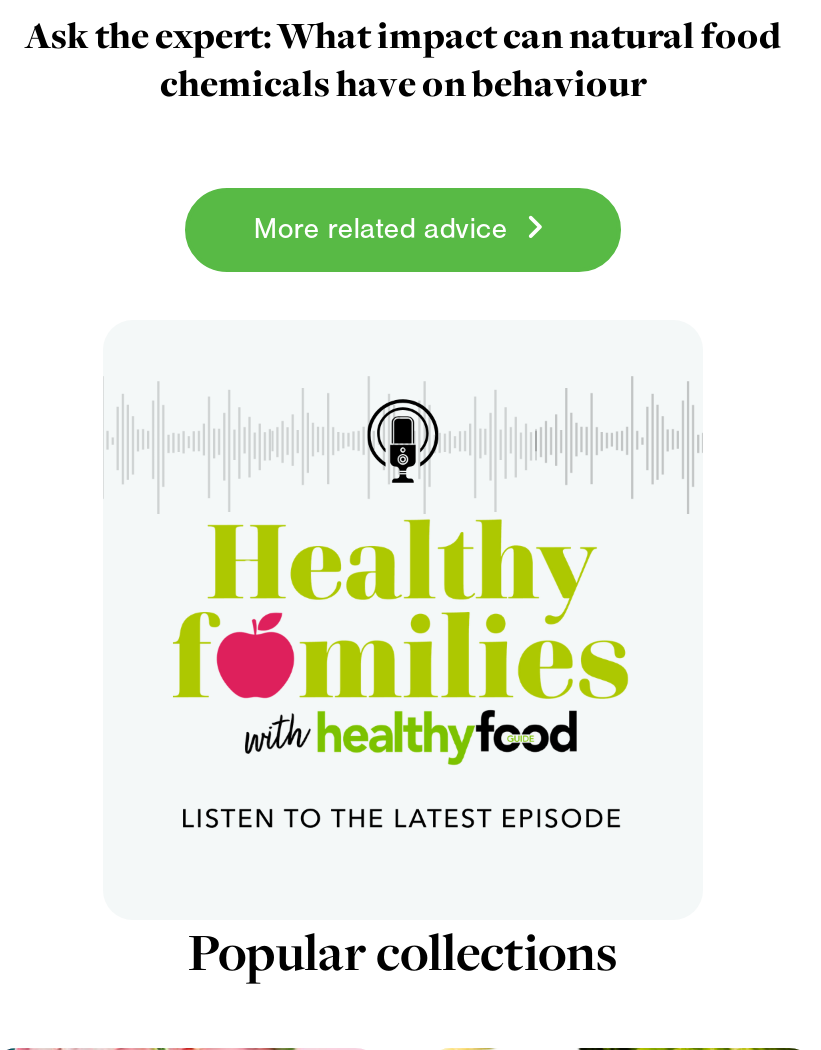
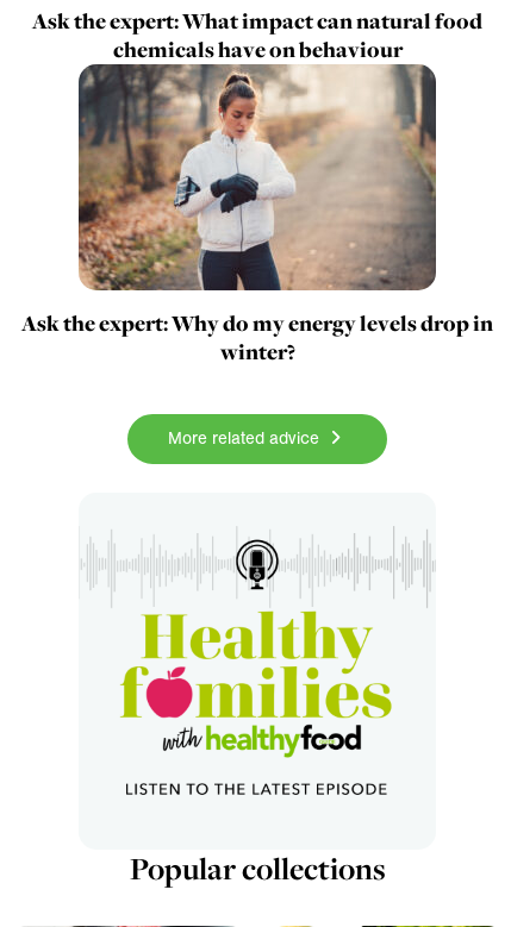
+ [image]
+ Ask the expert: Why do my energy levels drop in
+ winter?
